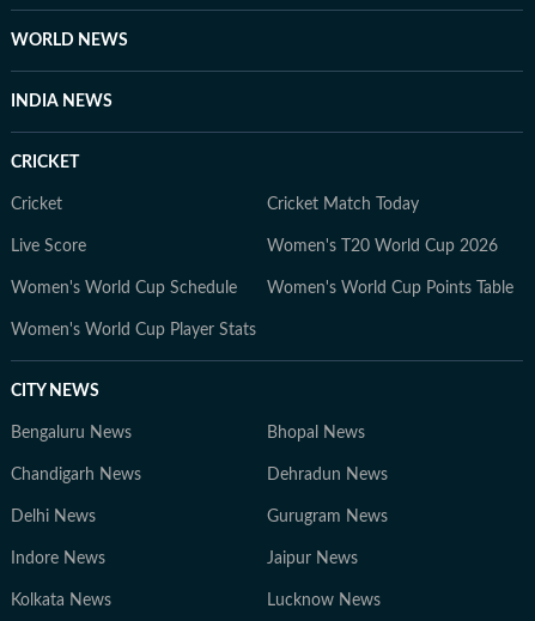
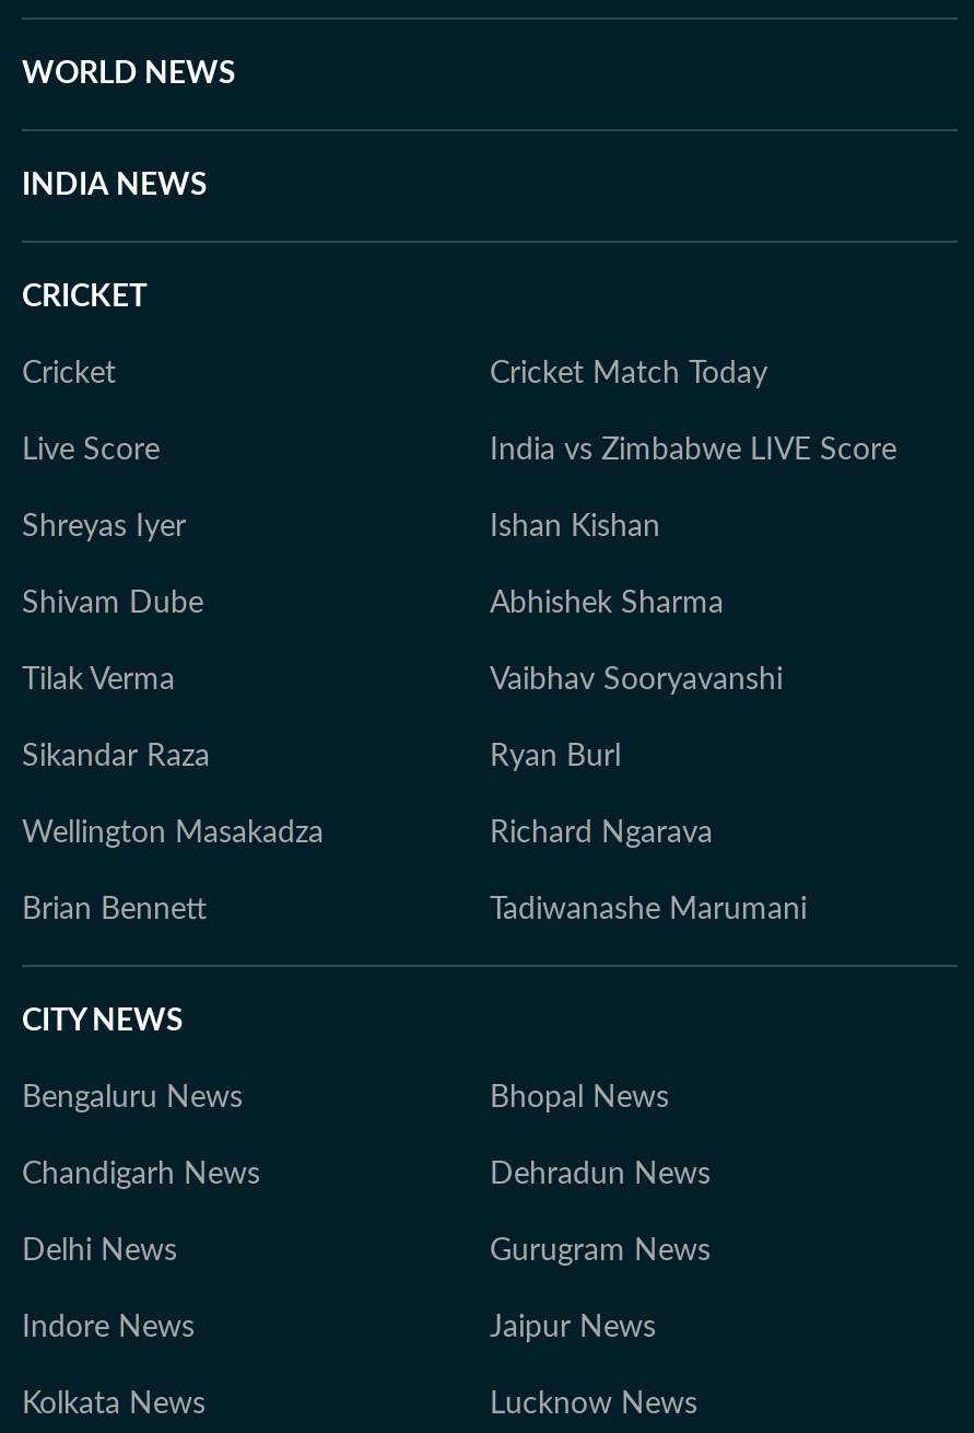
- Women's T20 World Cup 2026
- Women's World Cup Schedule
- Women's World Cup Points Table
- Women's World Cup Player Stats
+ India vs Zimbabwe LIVE Score
+ Shreyas Iyer
+ Ishan Kishan
+ Shivam Dube
+ Abhishek Sharma
+ Tilak Verma
+ Vaibhav Sooryavanshi
+ Sikandar Raza
+ Ryan Burl
+ Wellington Masakadza
+ Richard Ngarava
+ Brian Bennett
+ Tadiwanashe Marumani
